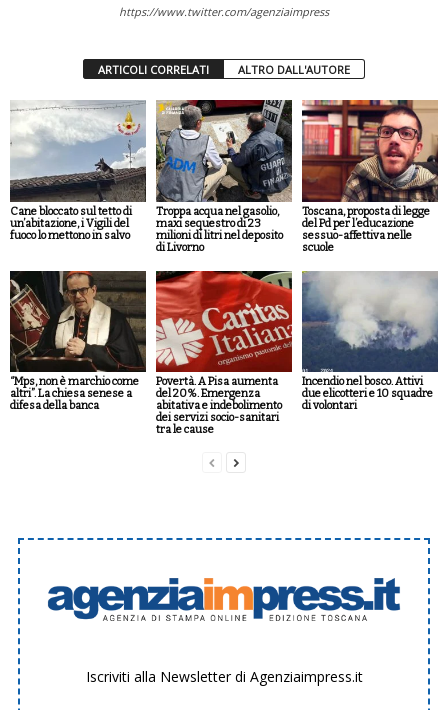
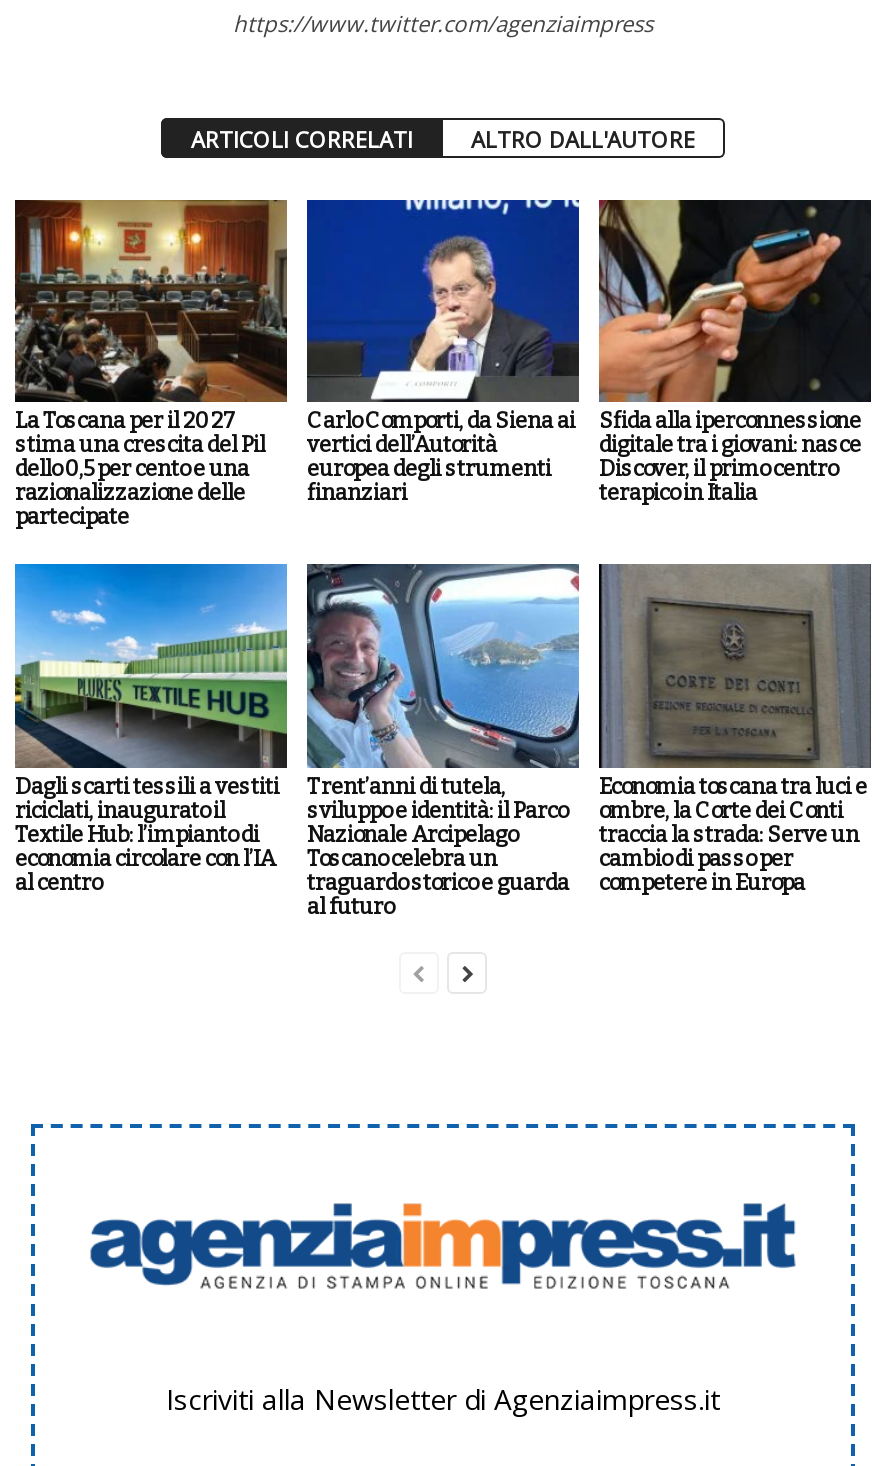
- [image]
- Cane bloccato sul tetto di
- un’abitazione, i Vigili del
- fuoco lo mettono in salvo
+ [image]
+ La Toscana per il 2027
+ stima una crescita del Pil
+ dello 0,5 per cento e una
+ razionalizzazione delle
+ partecipate

- [image]
- Troppa acqua nel gasolio,
- maxi sequestro di 23
- milioni di litri nel deposito
- di Livorno
+ [image]
+ Carlo Comporti, da Siena ai
+ vertici dell’Autorità
+ europea degli strumenti
+ finanziari

- [image]
- Toscana, proposta di legge
- del Pd per l’educazione
- sessuo-affettiva nelle
- scuole
+ [image]
+ Sfida alla iperconnessione
+ digitale tra i giovani: nasce
+ Discover, il primo centro
+ terapico in Italia

- [image]
- “Mps, non è marchio come
- altri”. La chiesa senese a
- difesa della banca
+ [image]
+ Dagli scarti tessili a vestiti
+ riciclati, inaugurato il
+ Textile Hub: l’impianto di
+ economia circolare con l’IA
+ al centro

- [image]
- Povertà. A Pisa aumenta
- del 20%. Emergenza
- abitativa e indebolimento
- dei servizi socio-sanitari
- tra le cause
+ [image]
+ Trent’anni di tutela,
+ sviluppo e identità: il Parco
+ Nazionale Arcipelago
+ Toscano celebra un
+ traguardo storico e guarda
+ al futuro

- [image]
- Incendio nel bosco. Attivi
- due elicotteri e 10 squadre
- di volontari
+ [image]
+ Economia toscana tra luci e
+ ombre, la Corte dei Conti
+ traccia la strada: Serve un
+ cambio di passo per
+ competere in Europa
